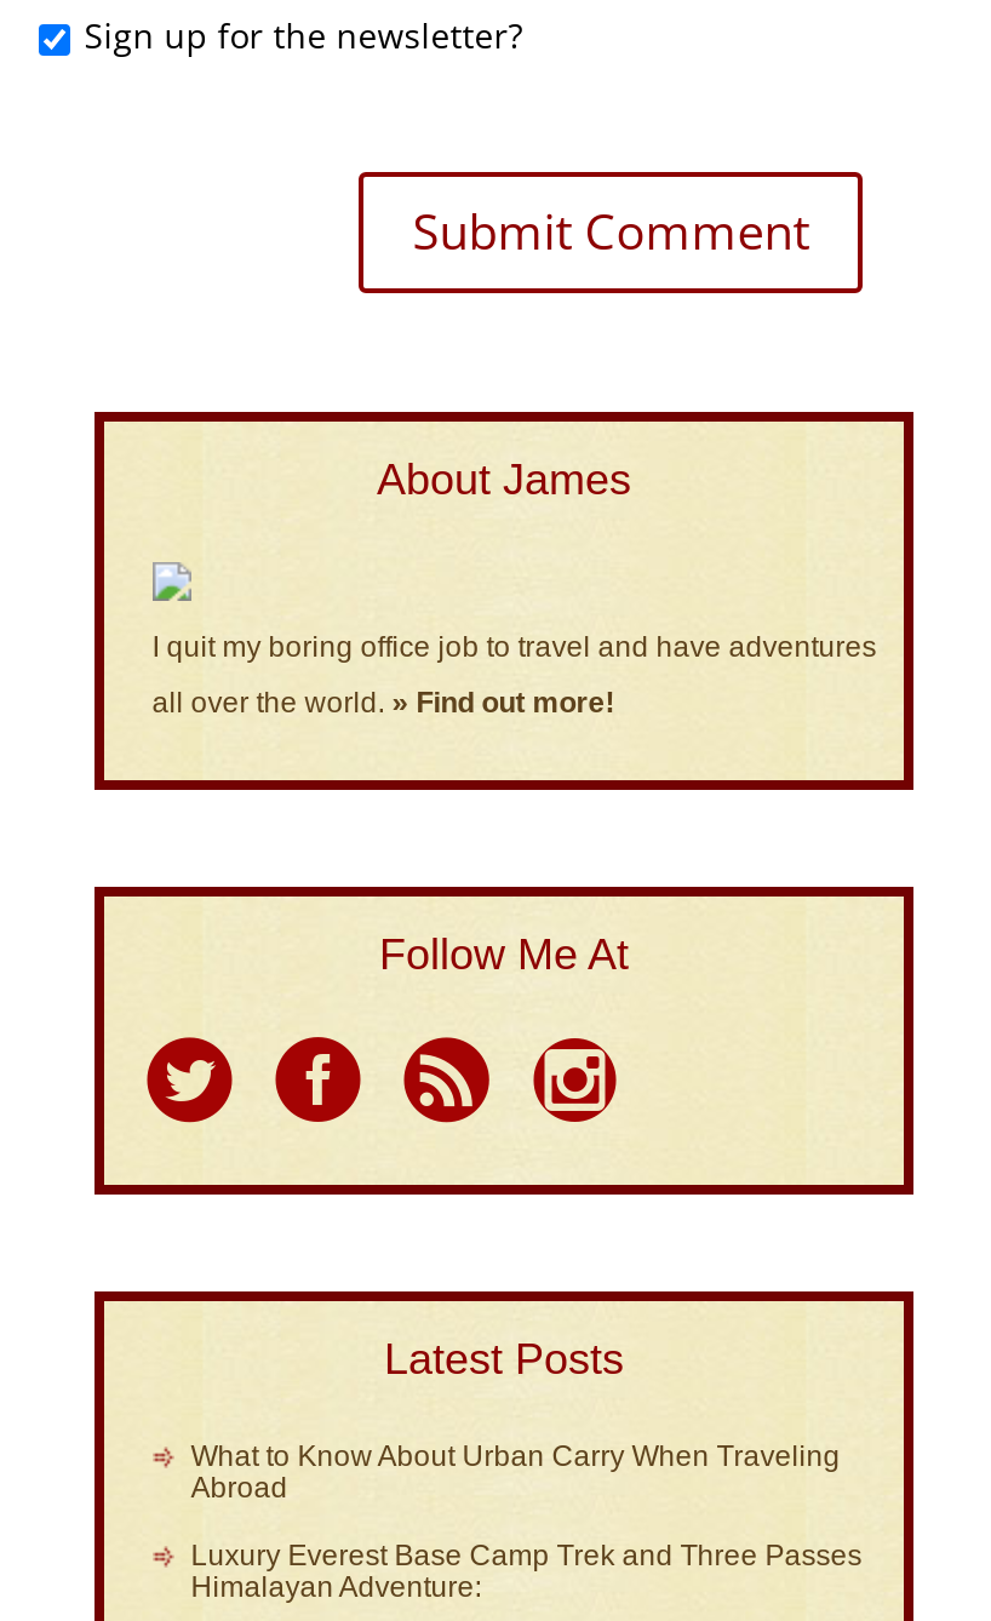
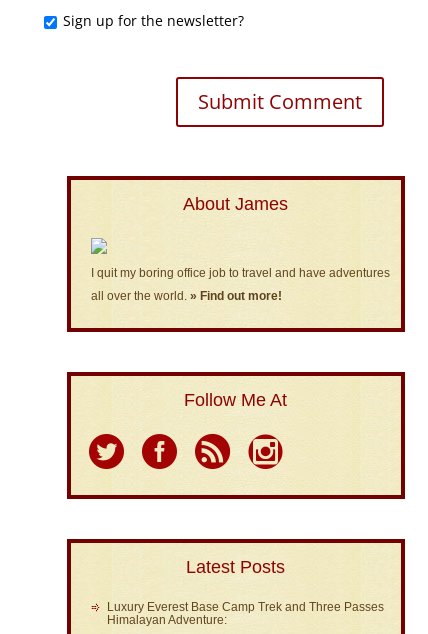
- What to Know About Urban Carry When Traveling
- Abroad
